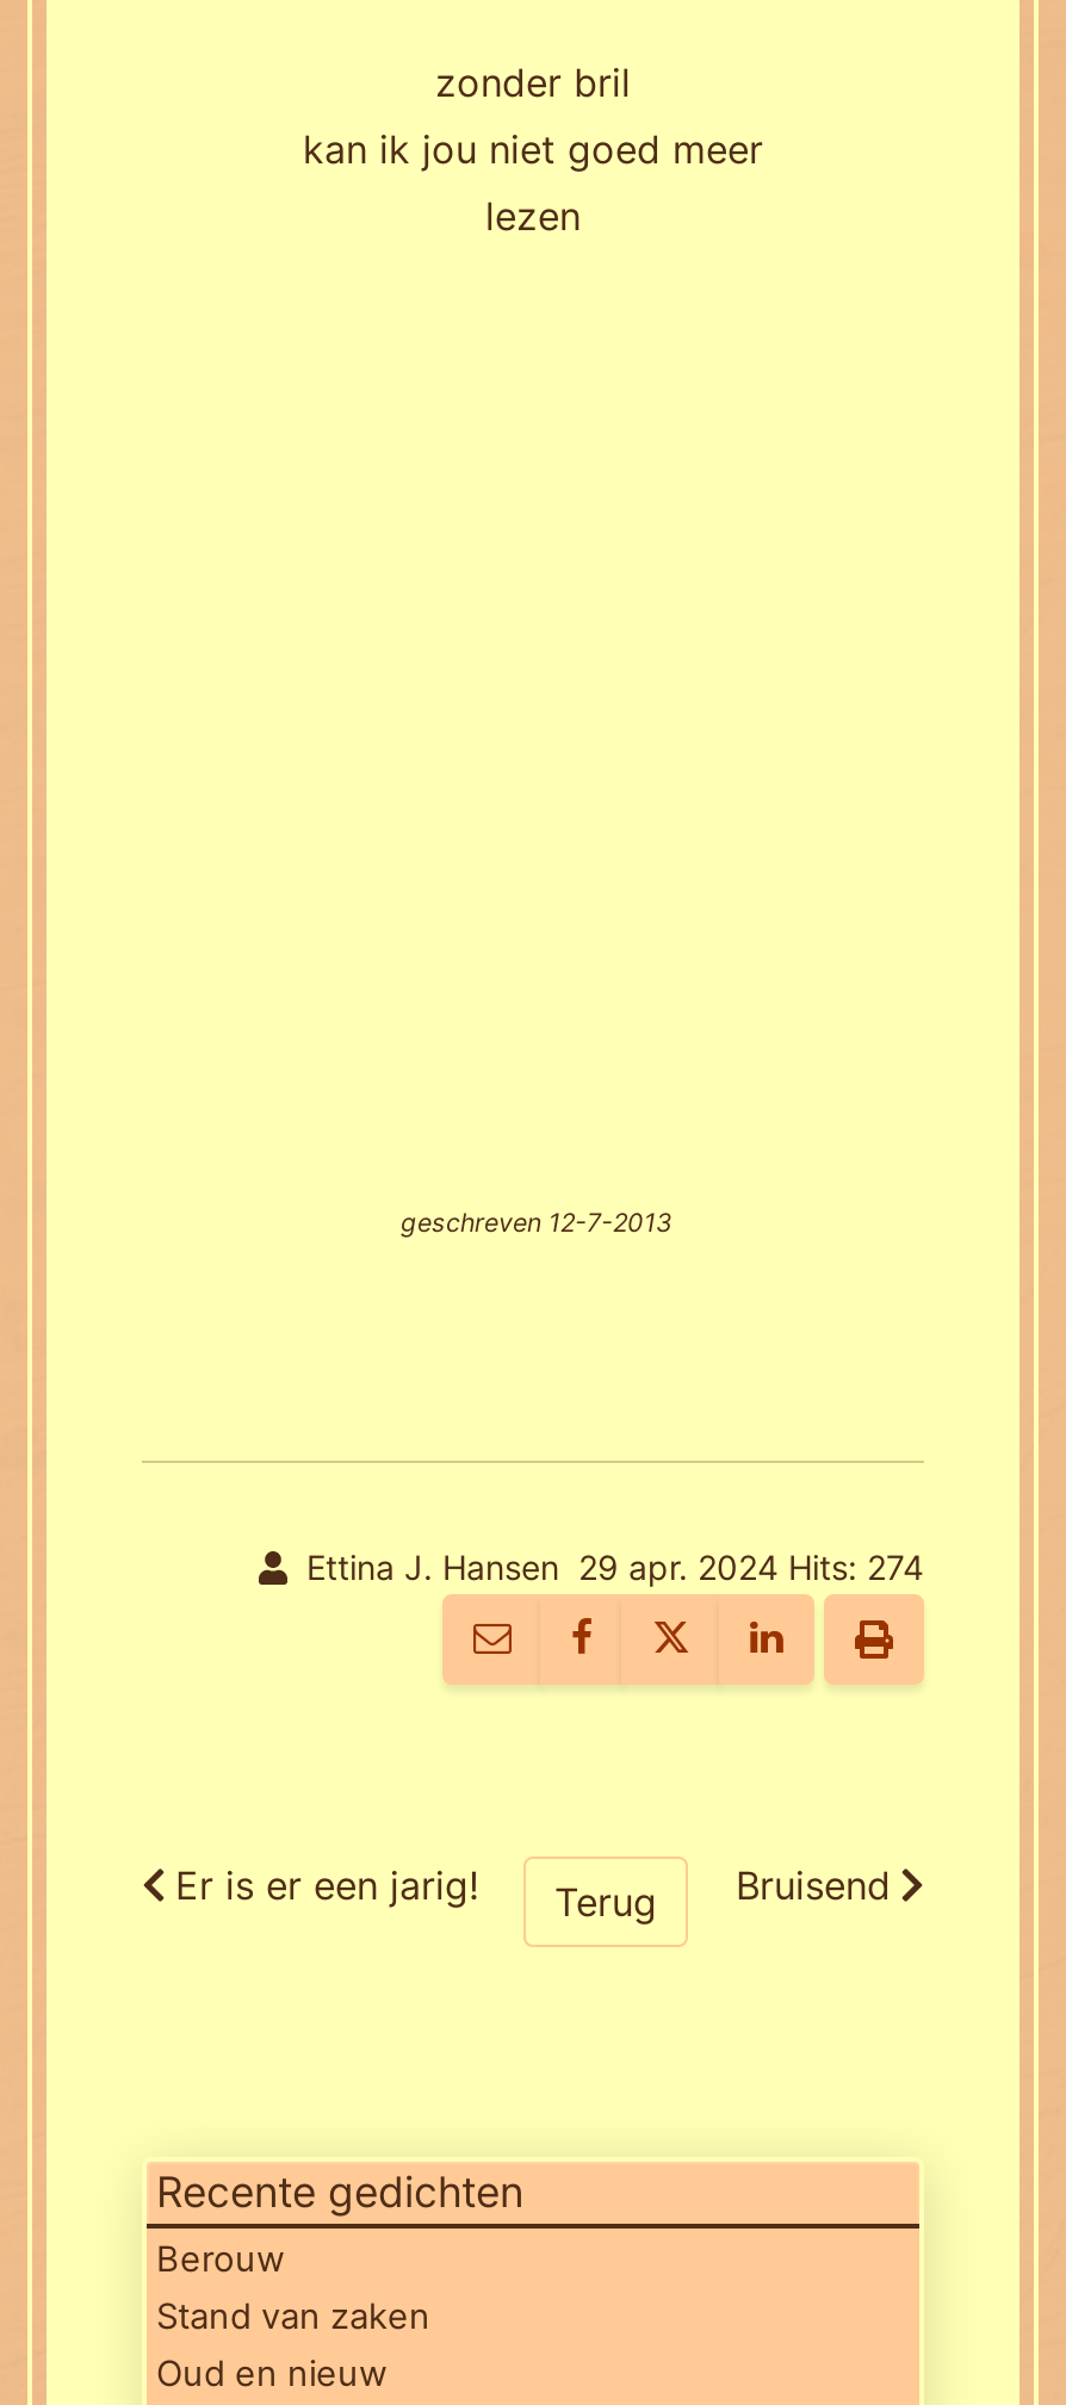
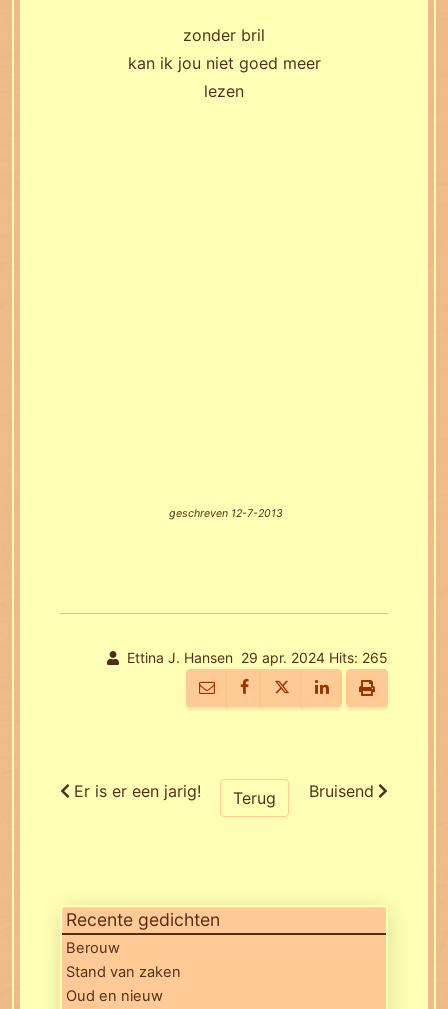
- Ettina J. Hansen 29 apr. 2024 Hits: 274
+ Ettina J. Hansen 29 apr. 2024 Hits: 265
